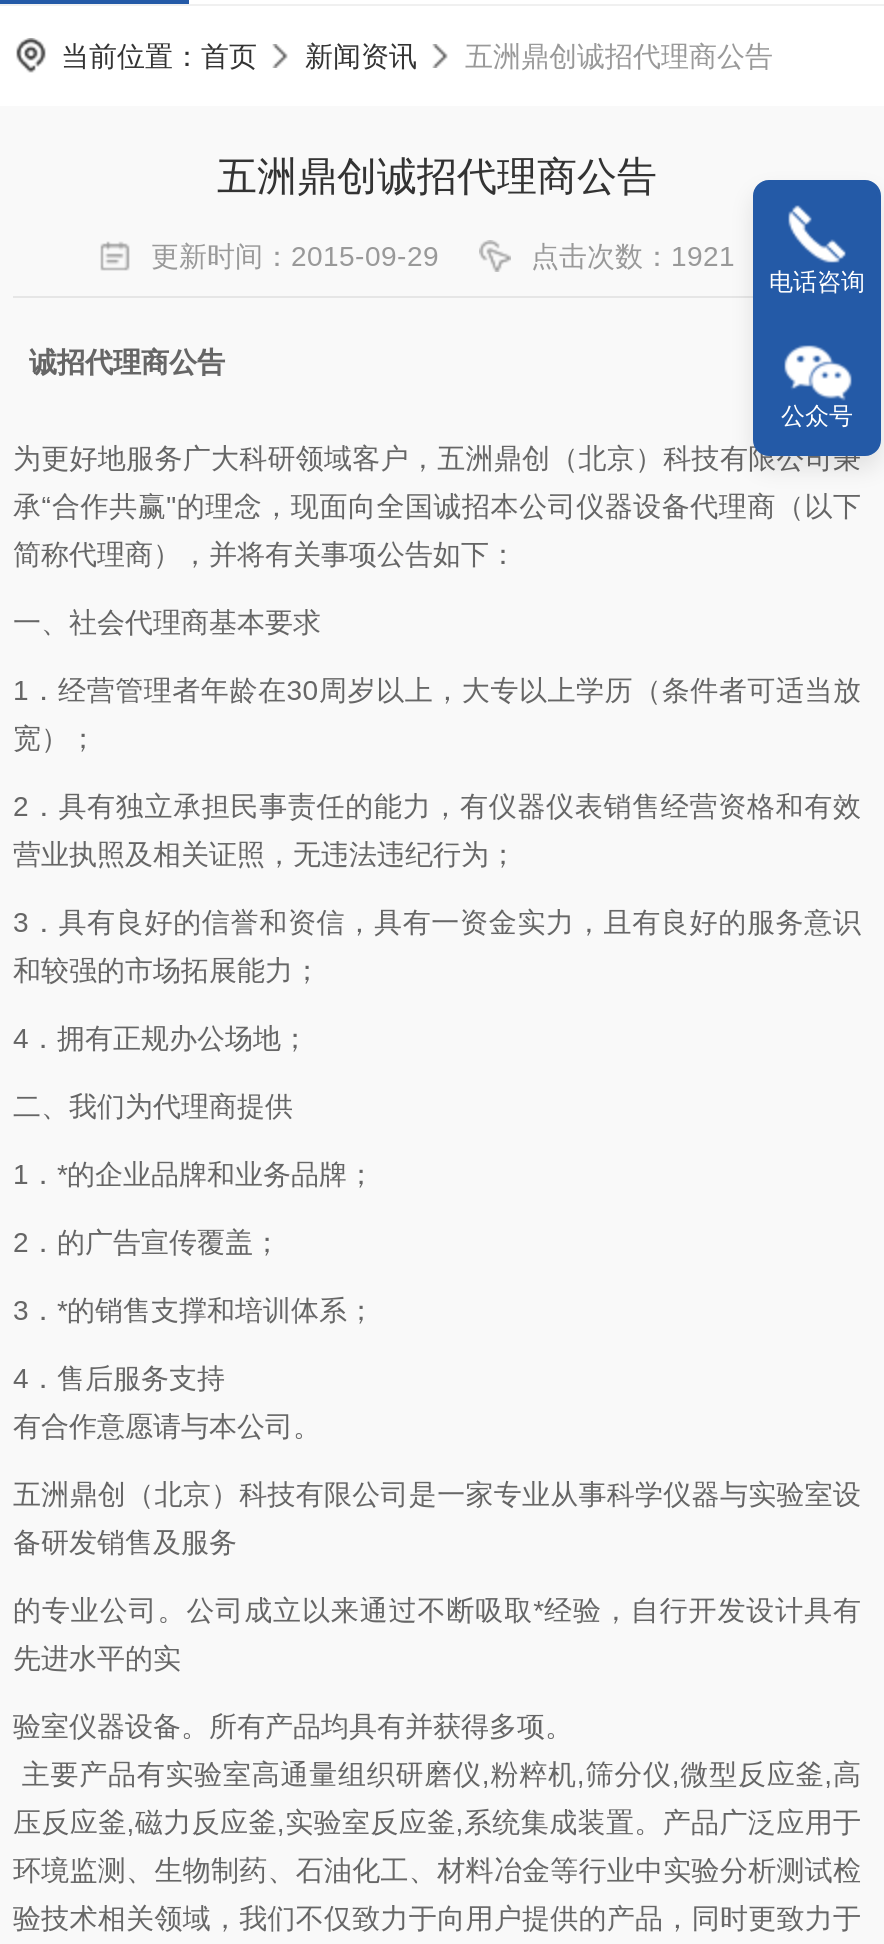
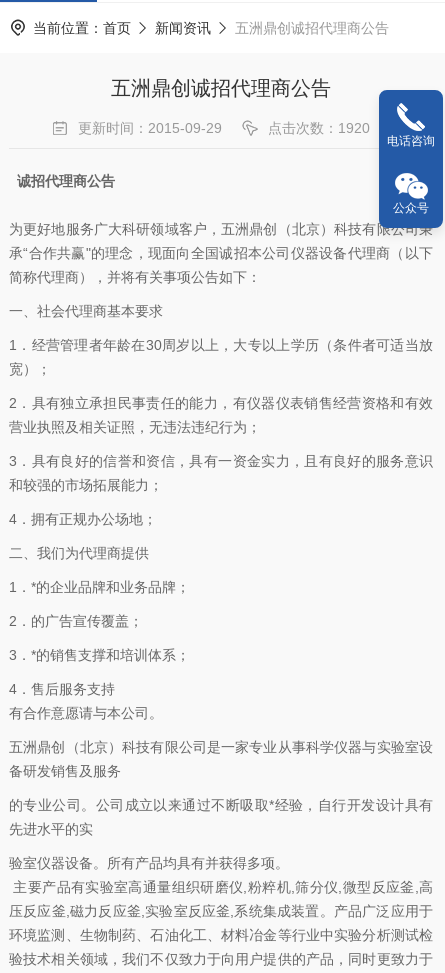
- 点击次数：1921
+ 点击次数：1920
